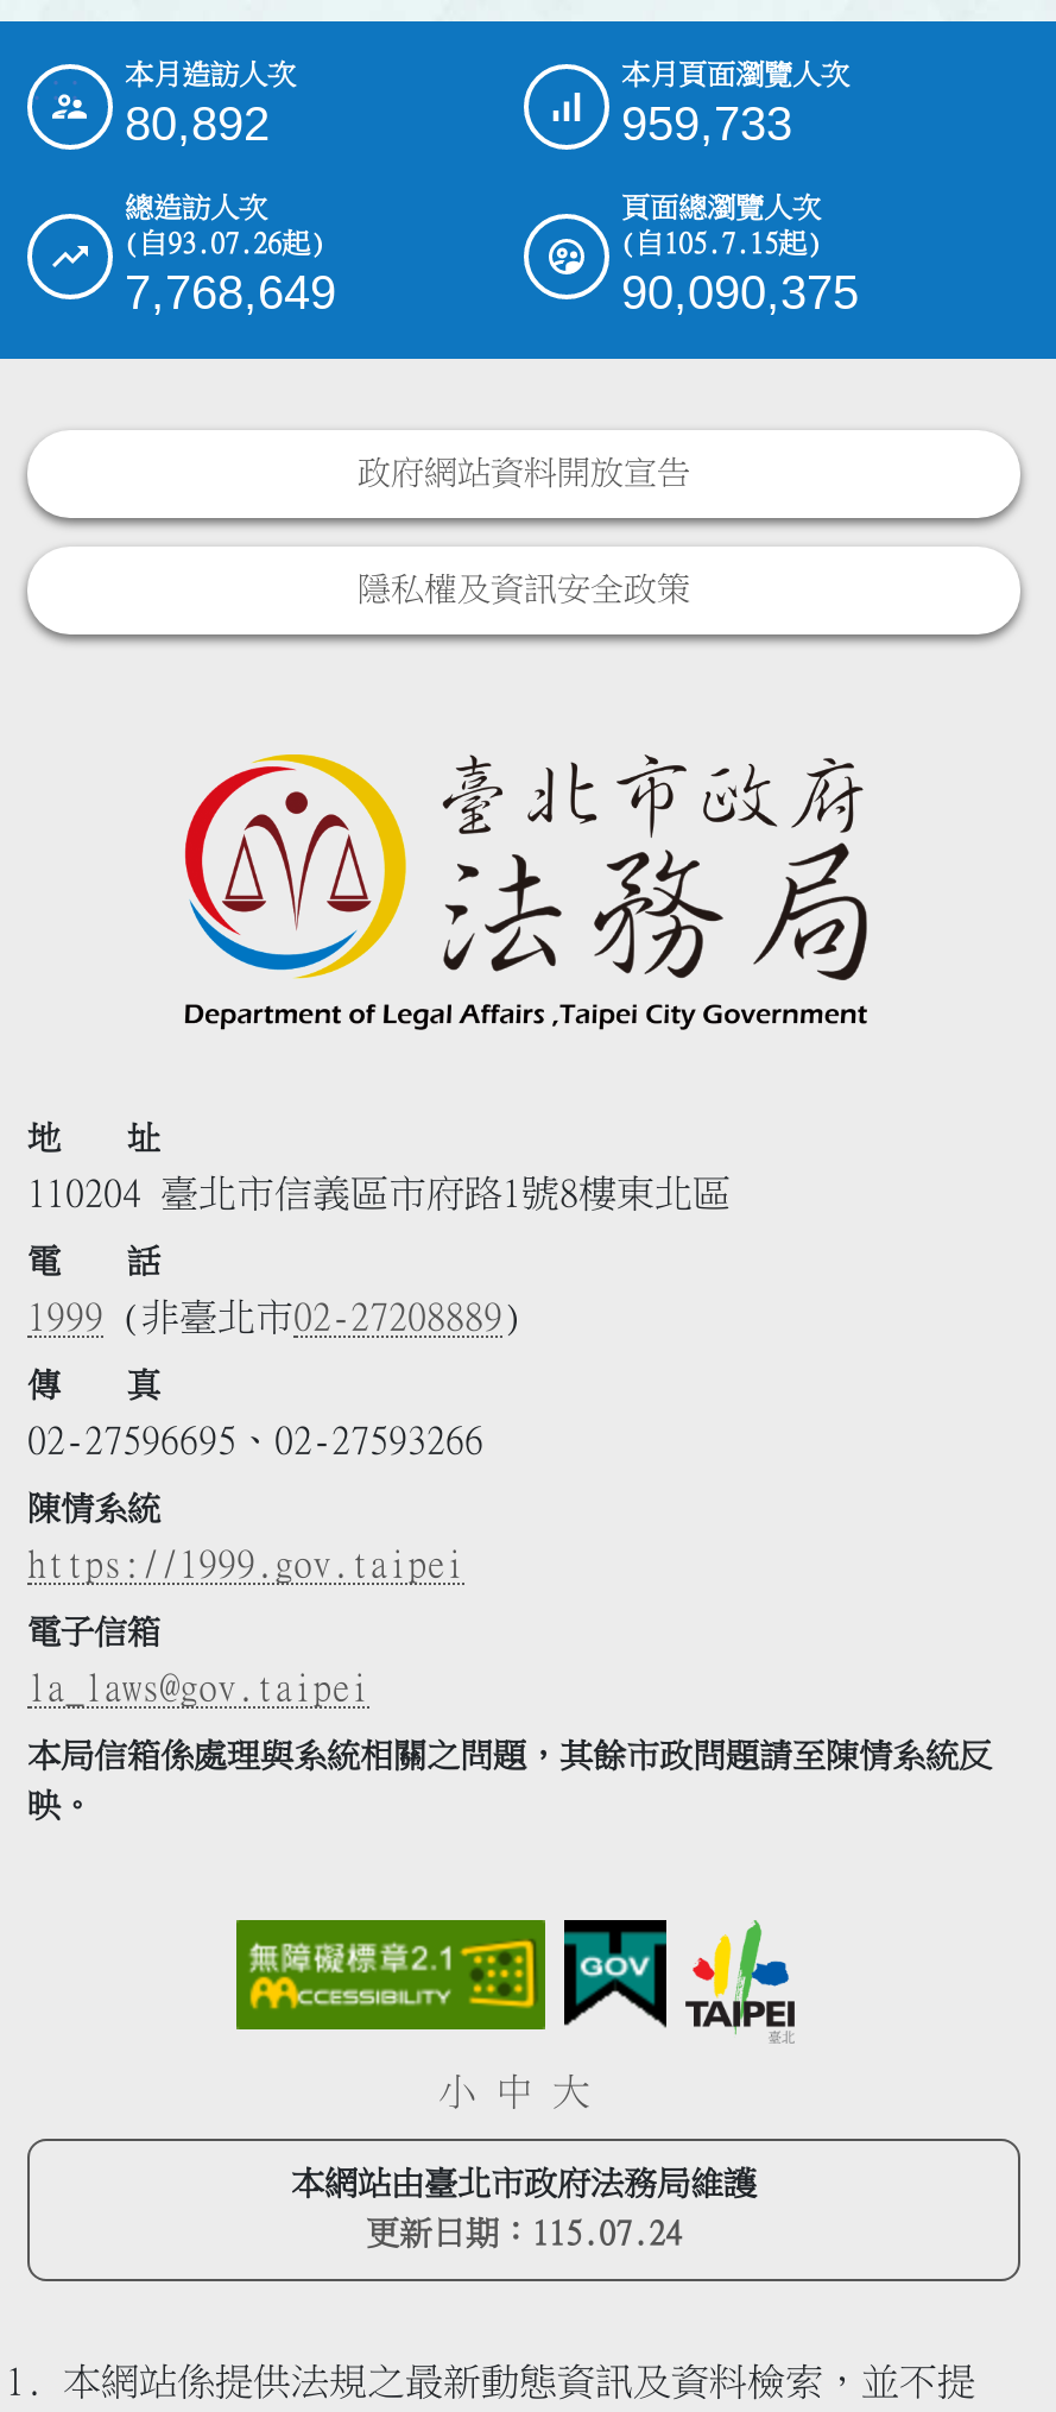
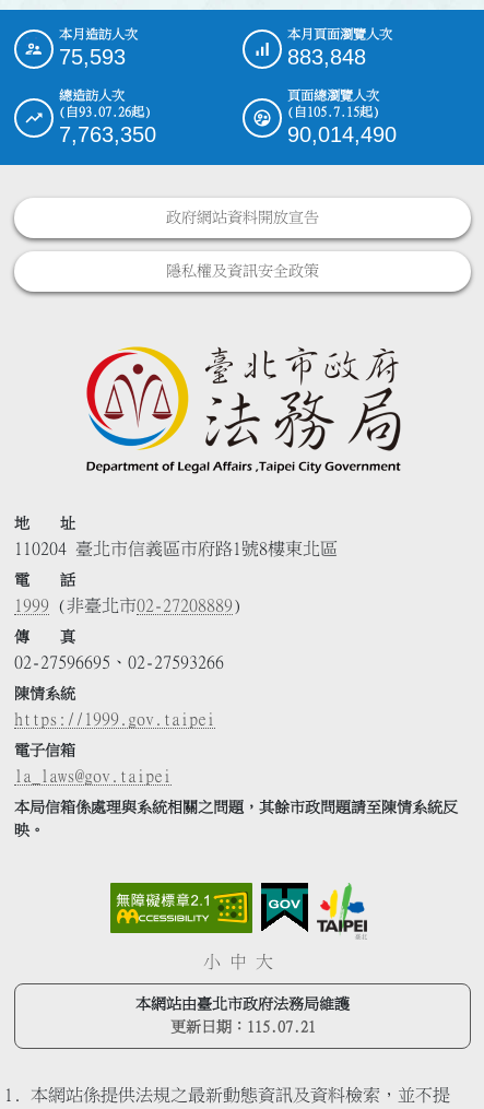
- 80,892
+ 75,593

- 959,733
+ 883,848

- 7,768,649
+ 7,763,350

- 90,090,375
+ 90,014,490

- 更新日期：115.07.24
+ 更新日期：115.07.21
